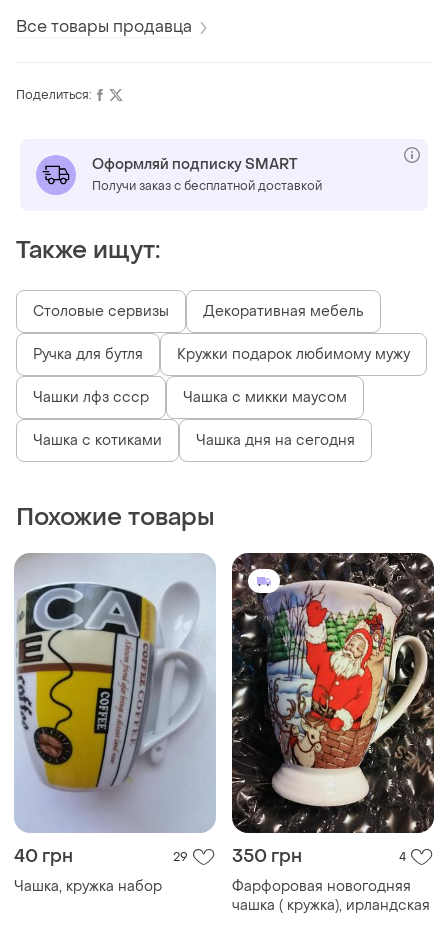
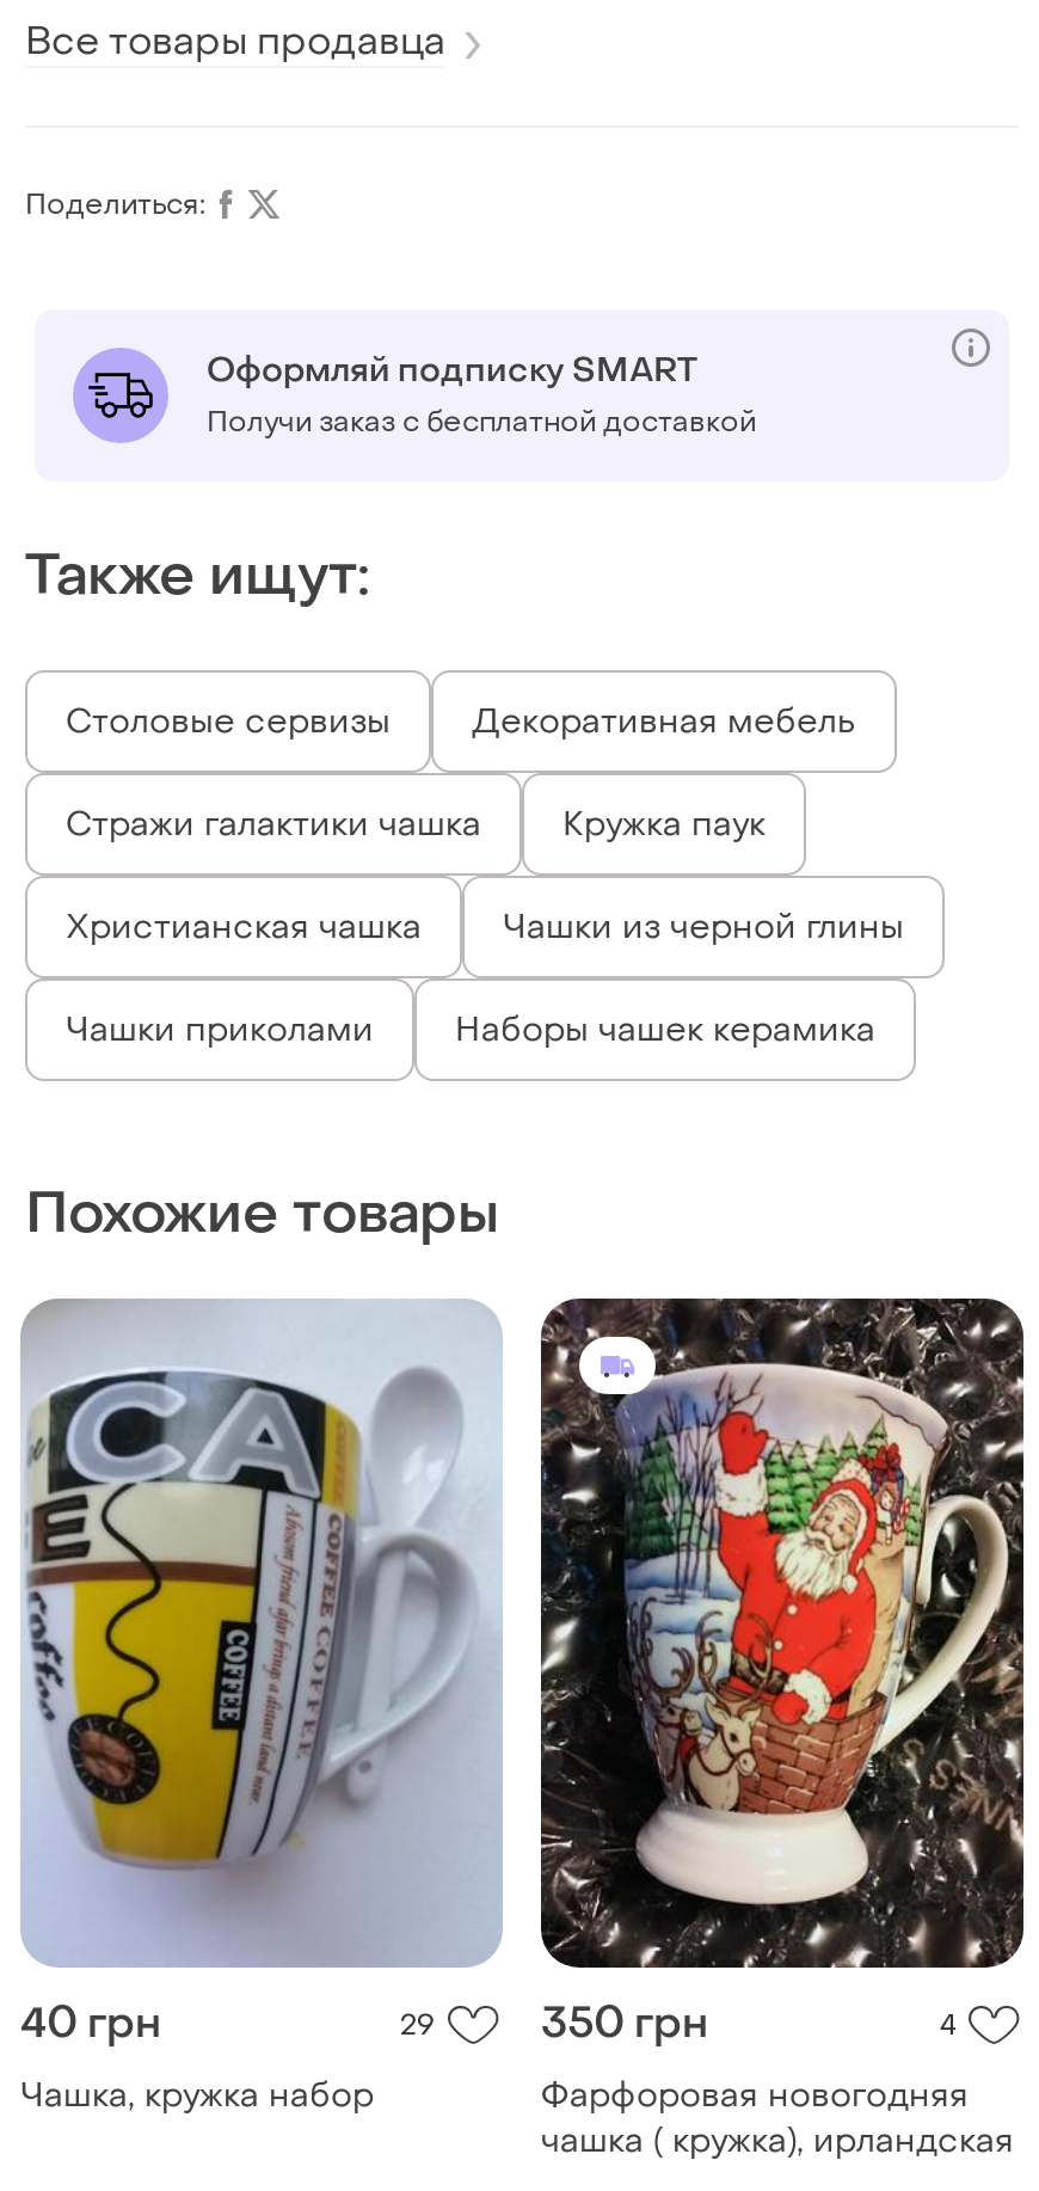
- Ручка для бутля
- Кружки подарок любимому мужу
+ Стражи галактики чашка
+ Кружка паук

- Чашки лфз ссср
- Чашка с микки маусом
+ Христианская чашка
+ Чашки из черной глины

- Чашка с котиками
- Чашка дня на сегодня
+ Чашки приколами
+ Наборы чашек керамика
